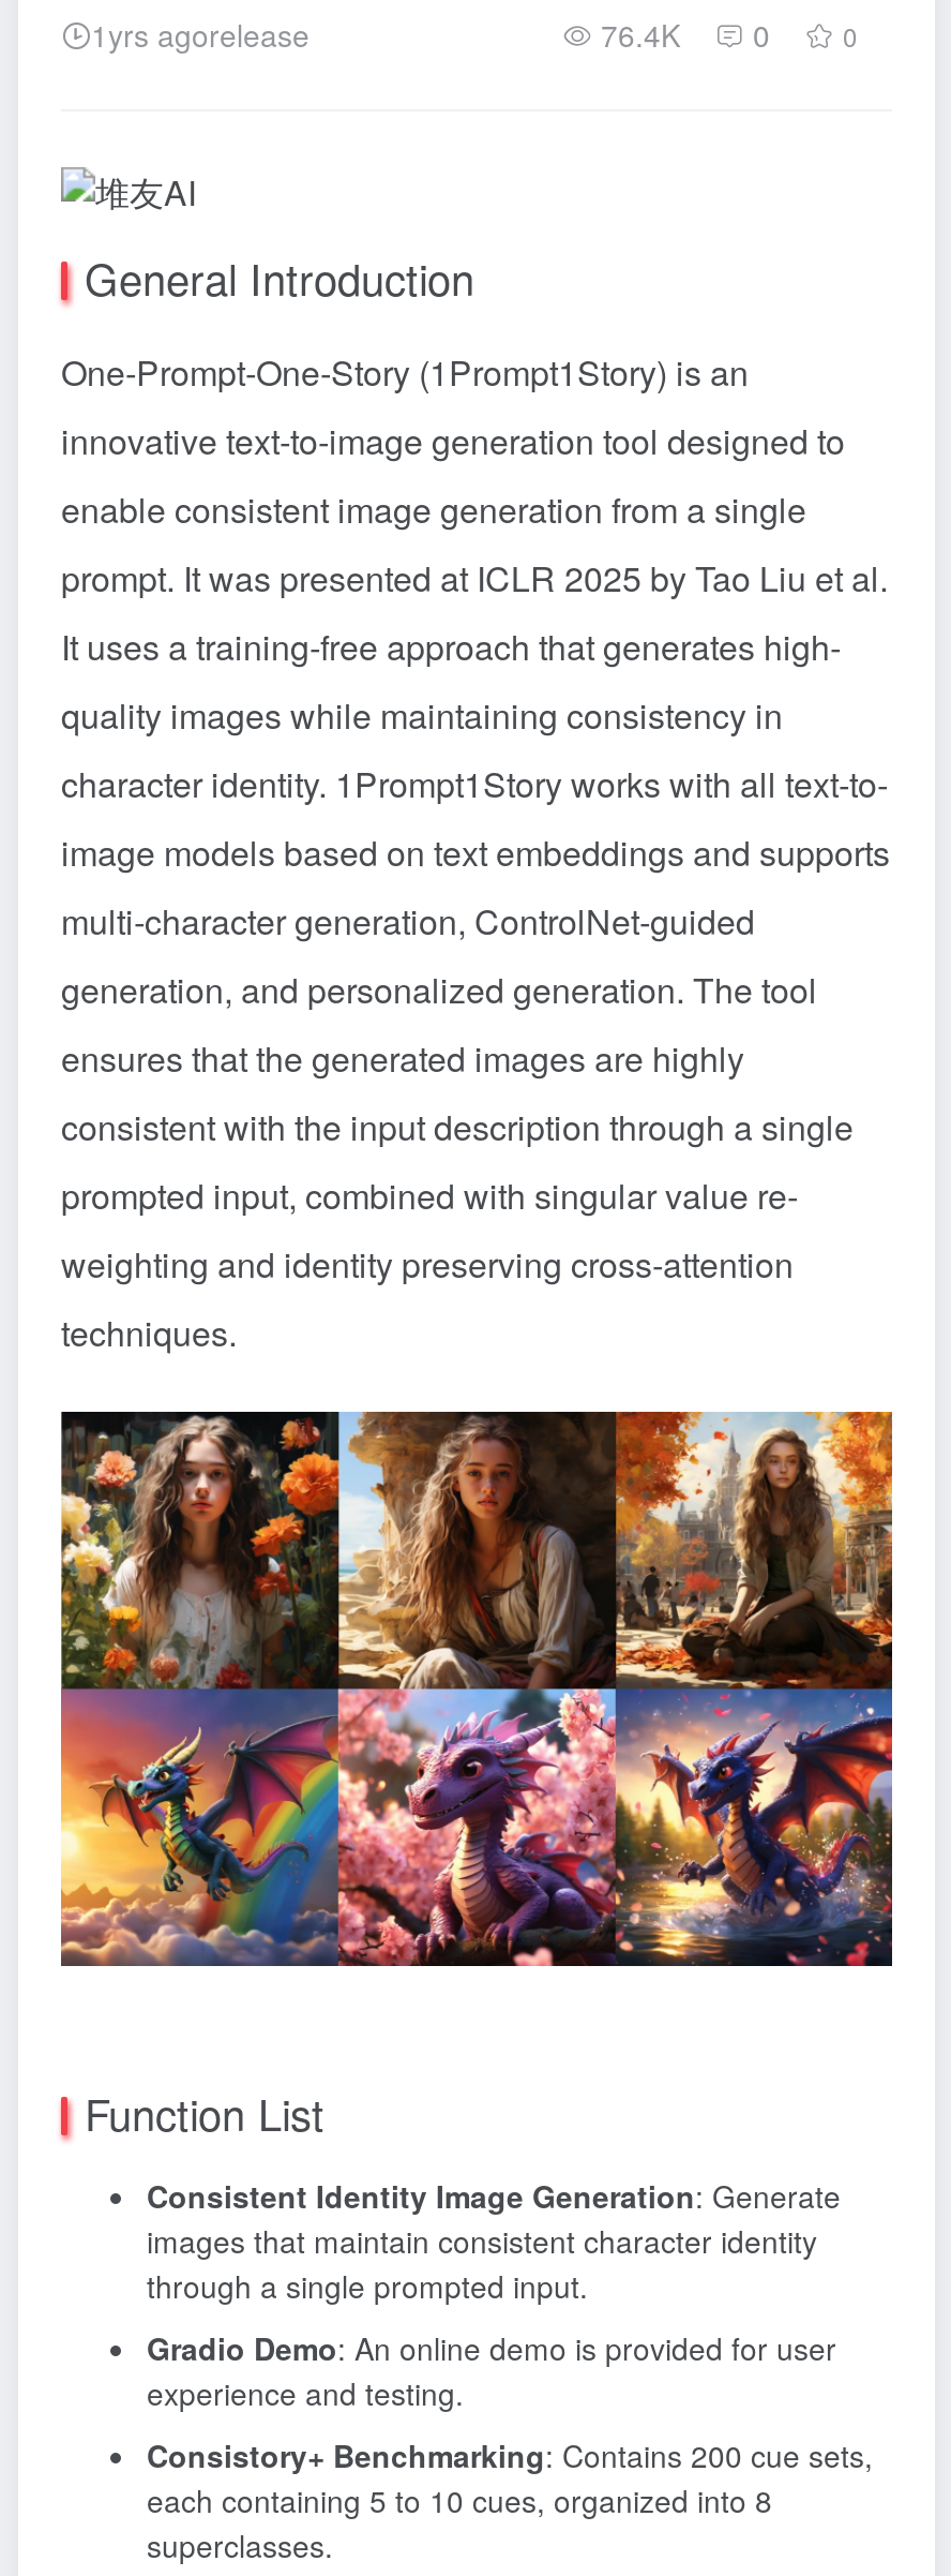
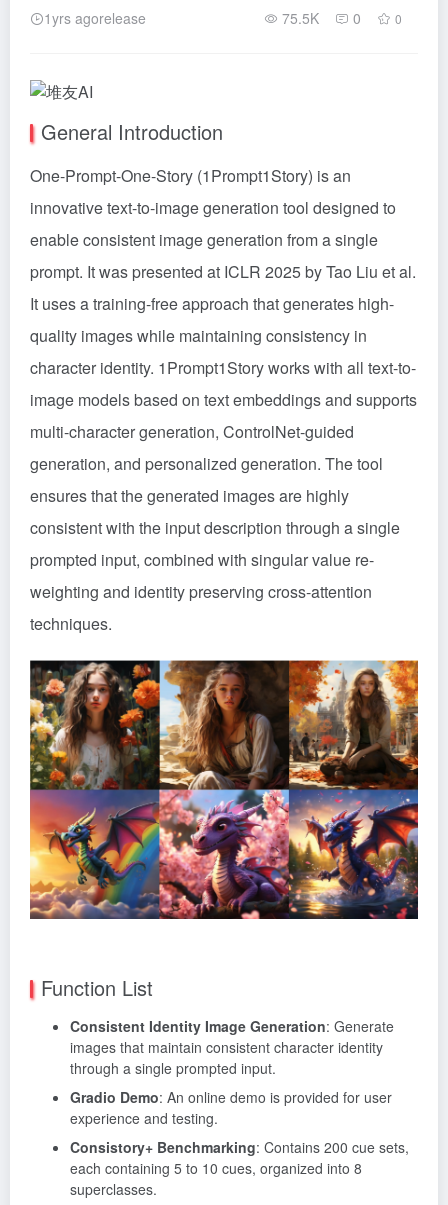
- 76.4K 0 0
+ 75.5K 0 0
